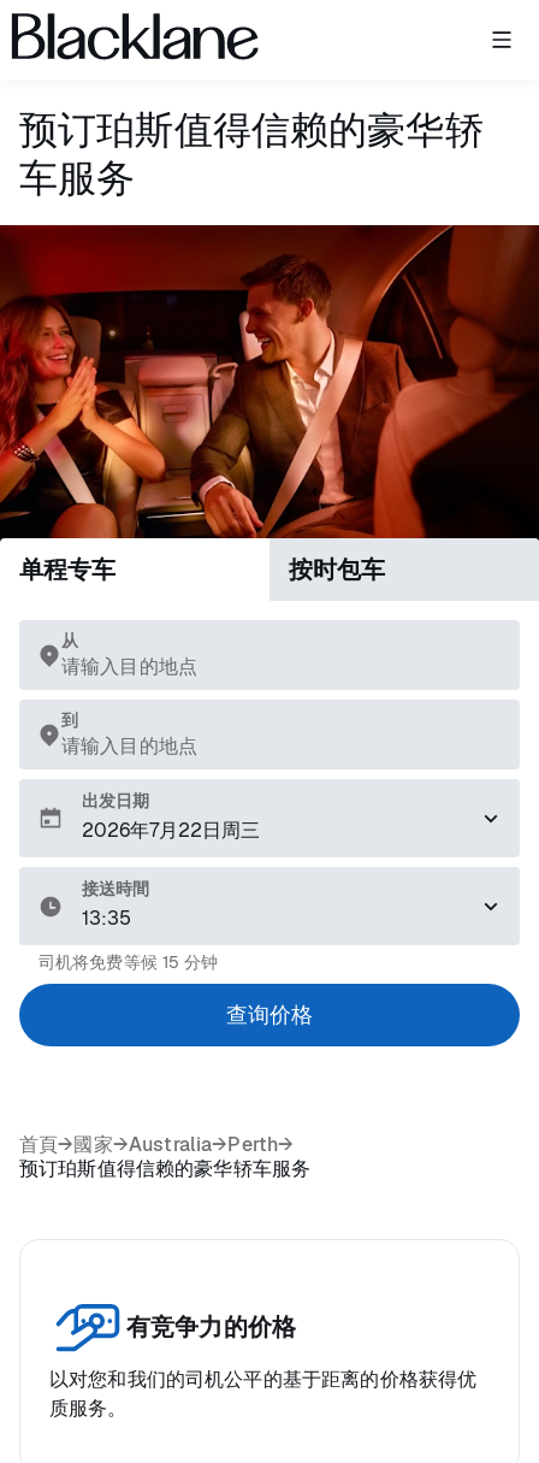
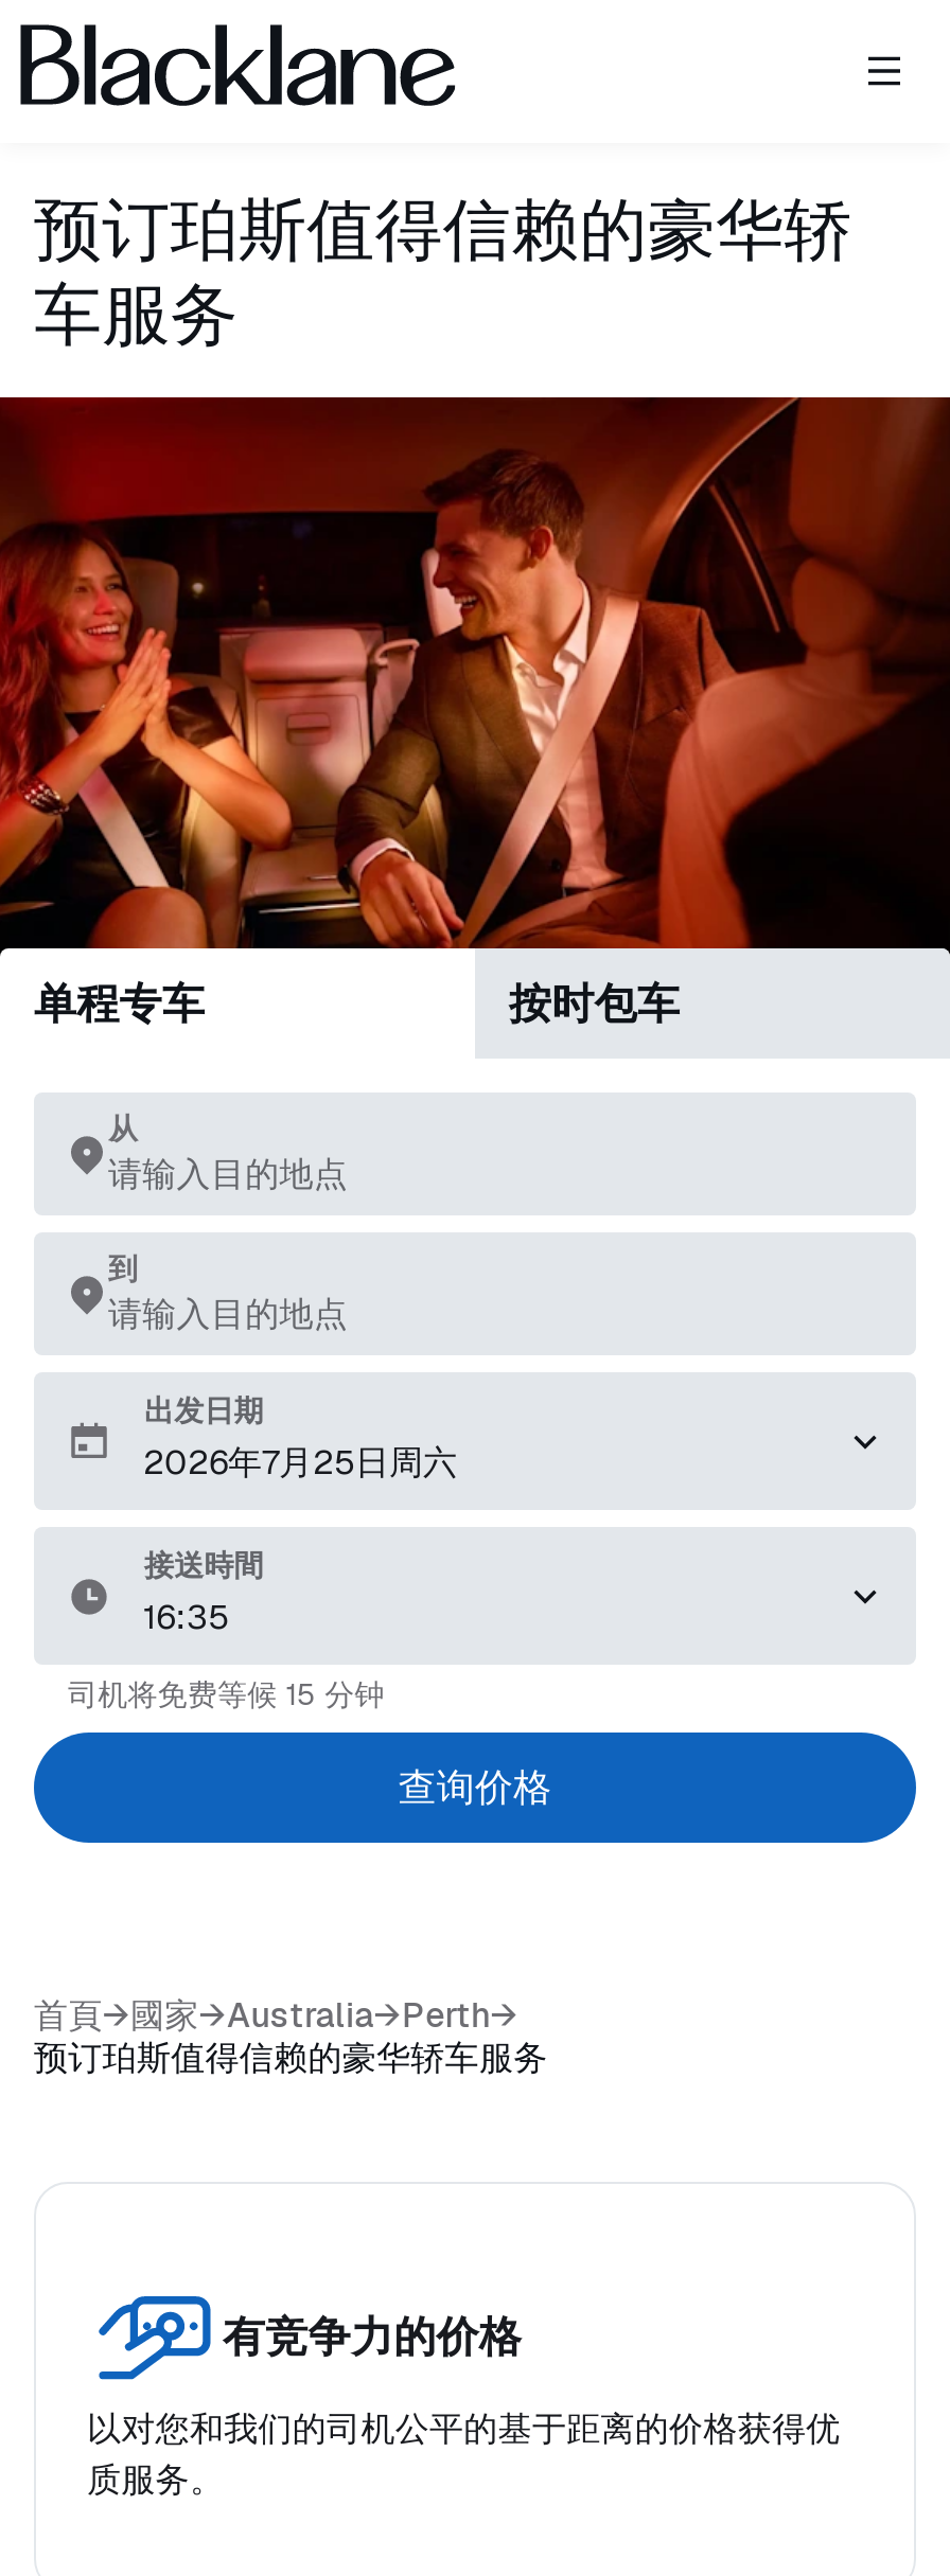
- 13:35
+ 16:35
